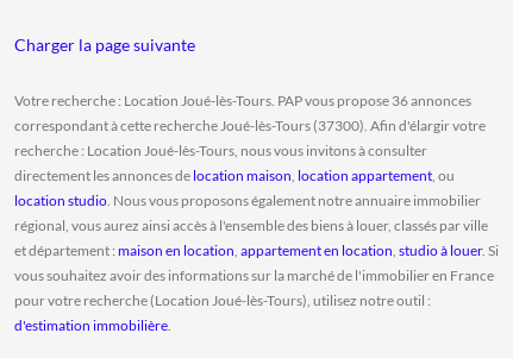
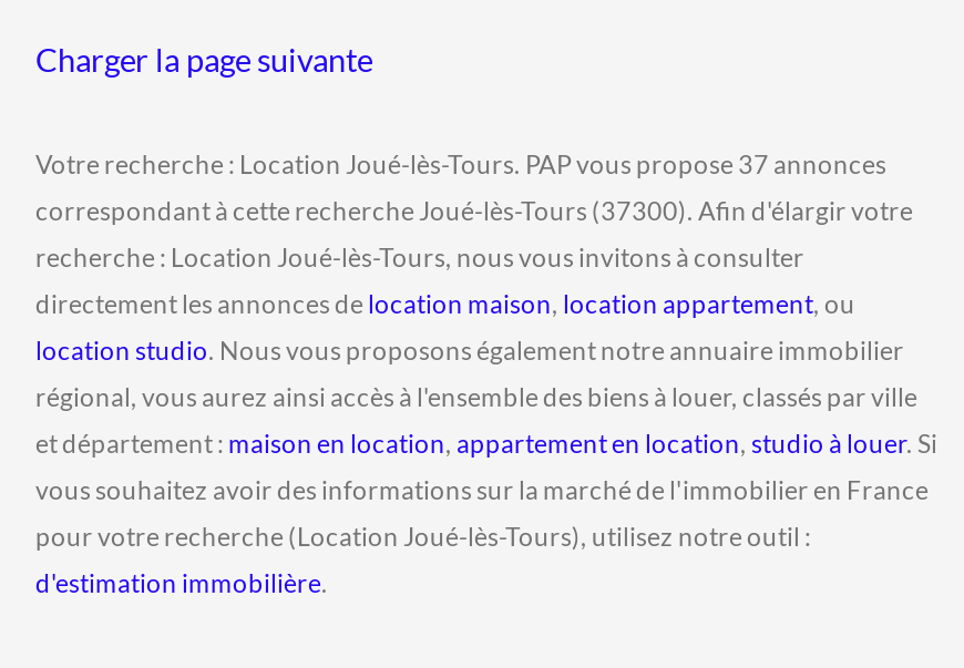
- Votre recherche : Location Joué-lès-Tours. PAP vous propose 36 annonces
+ Votre recherche : Location Joué-lès-Tours. PAP vous propose 37 annonces
